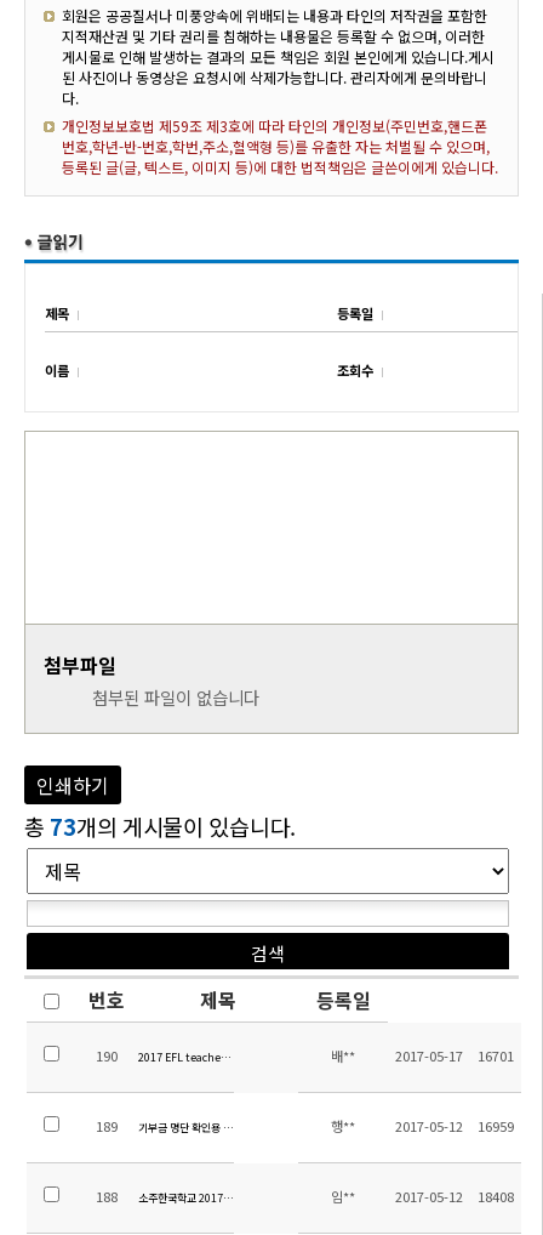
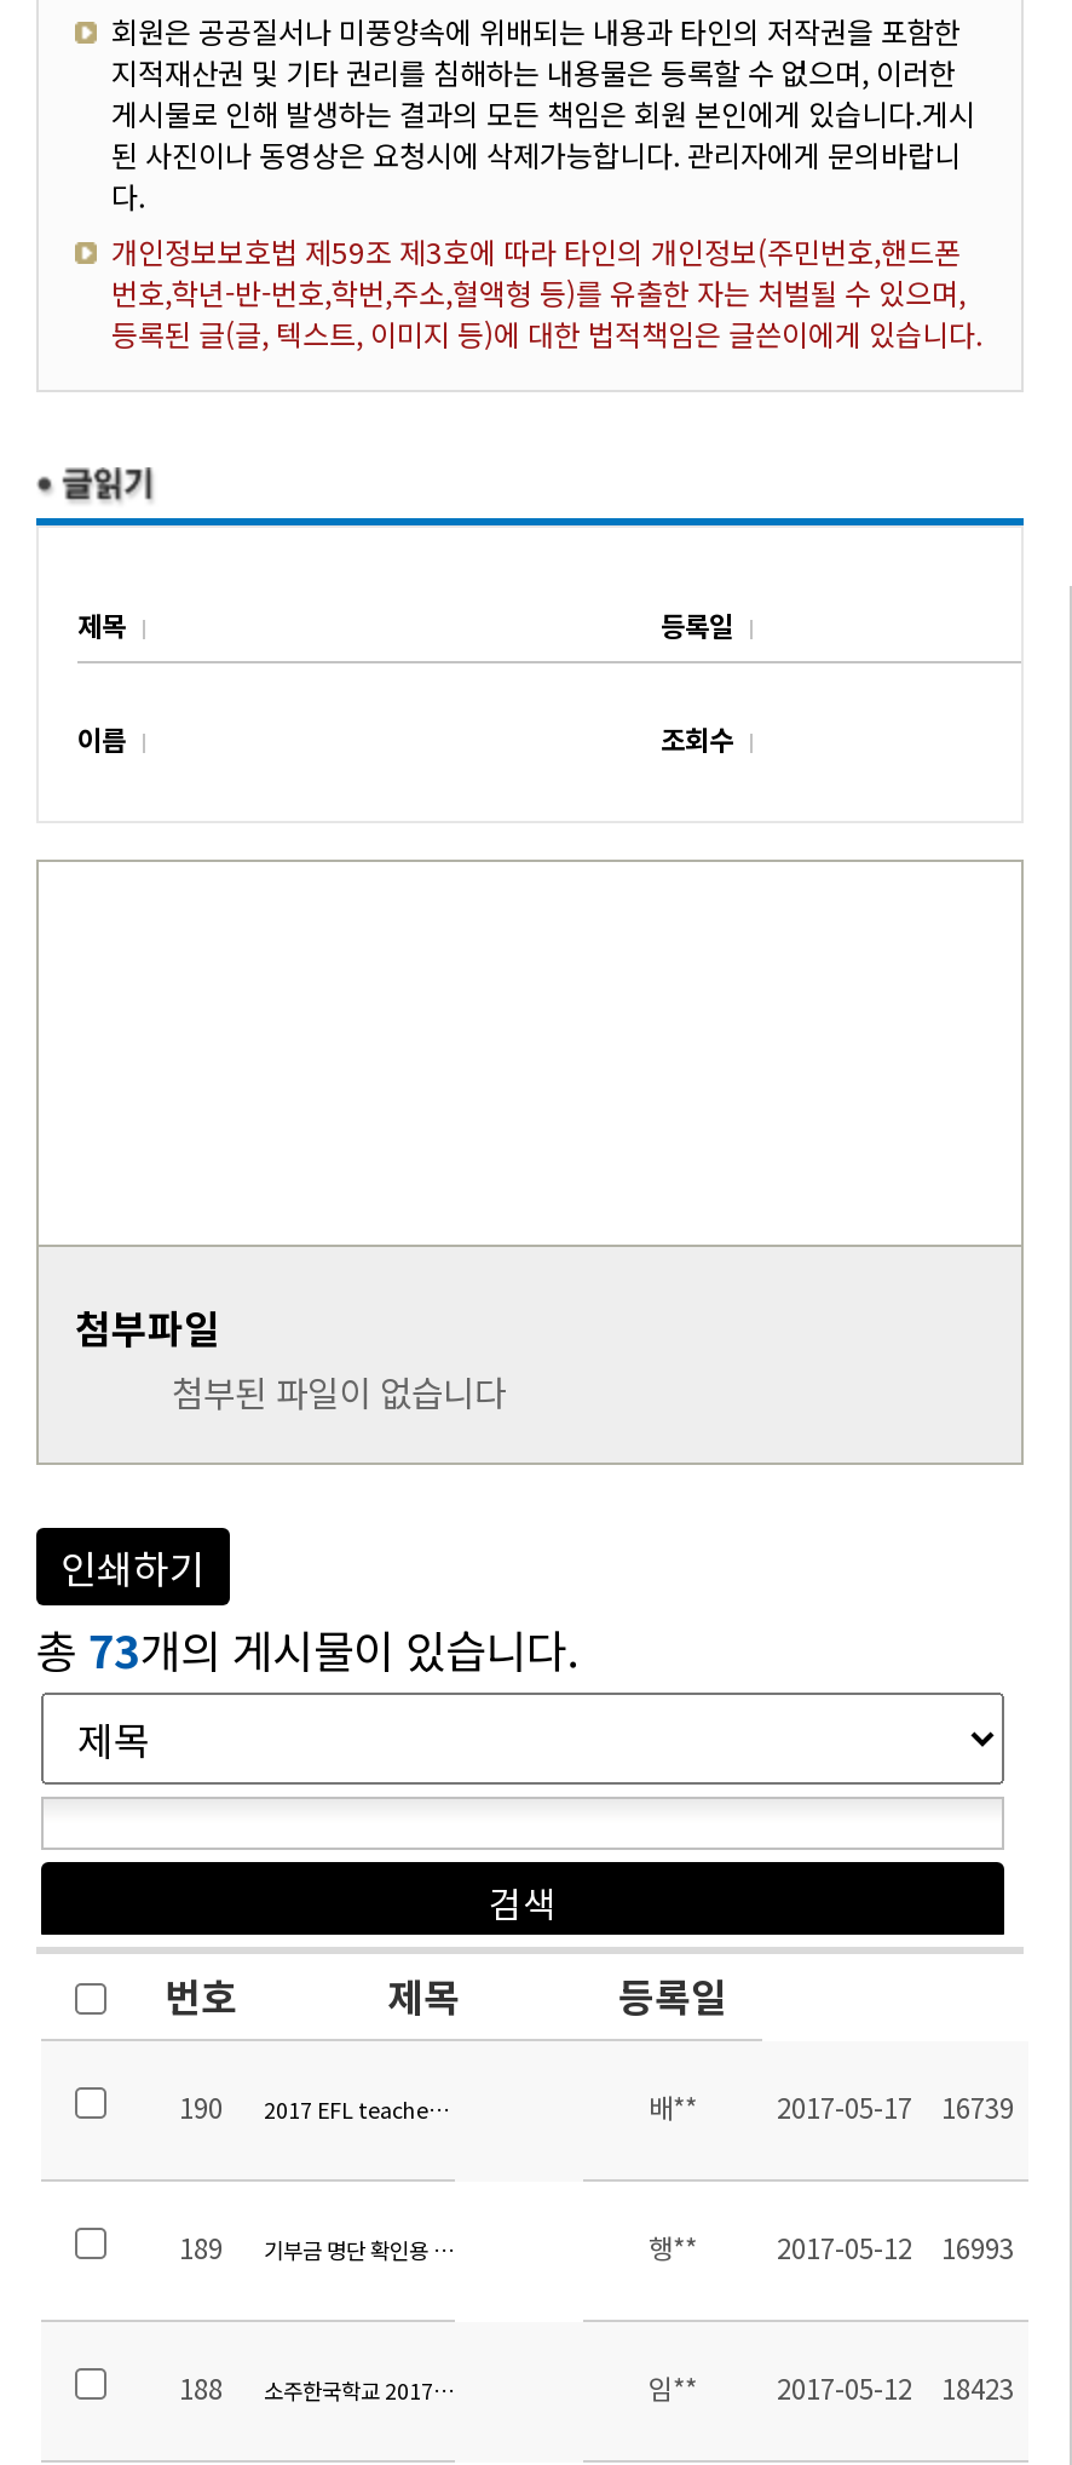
- 2017-05-17 16701
+ 2017-05-17 16739

- 2017-05-12 16959
+ 2017-05-12 16993

- 2017-05-12 18408
+ 2017-05-12 18423
